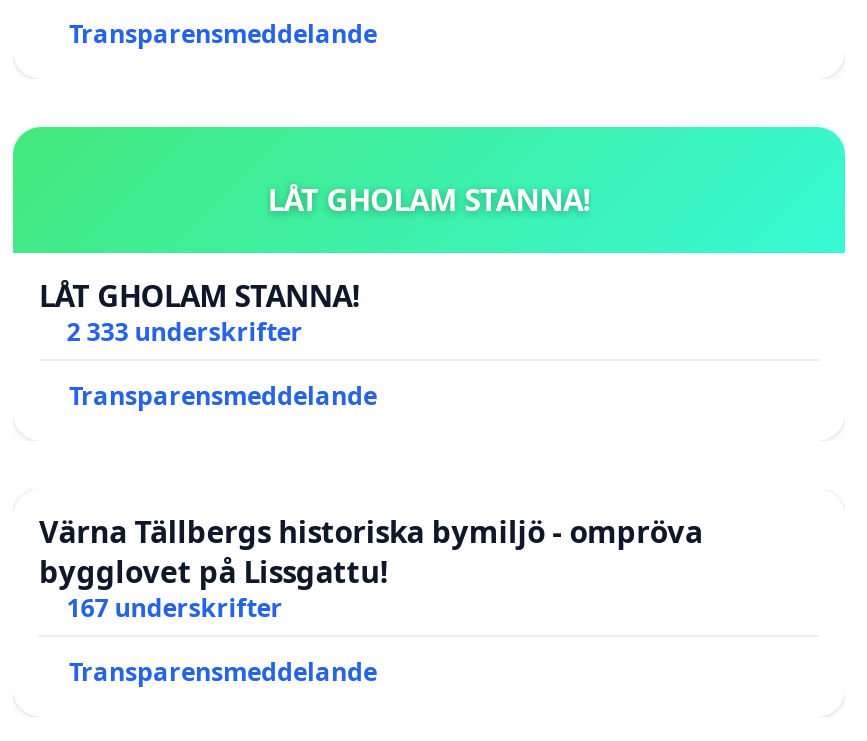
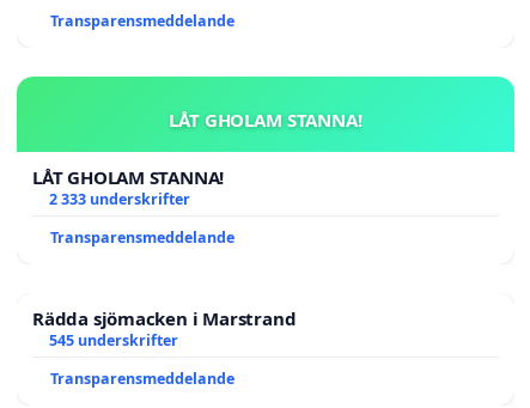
- Värna Tällbergs historiska bymiljö - ompröva
- bygglovet på Lissgattu!
- 167 underskrifter
+ Rädda sjömacken i Marstrand
+ 545 underskrifter
